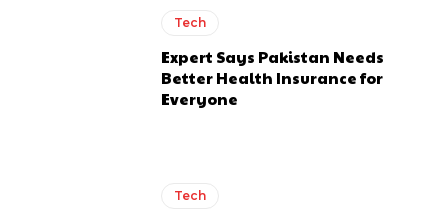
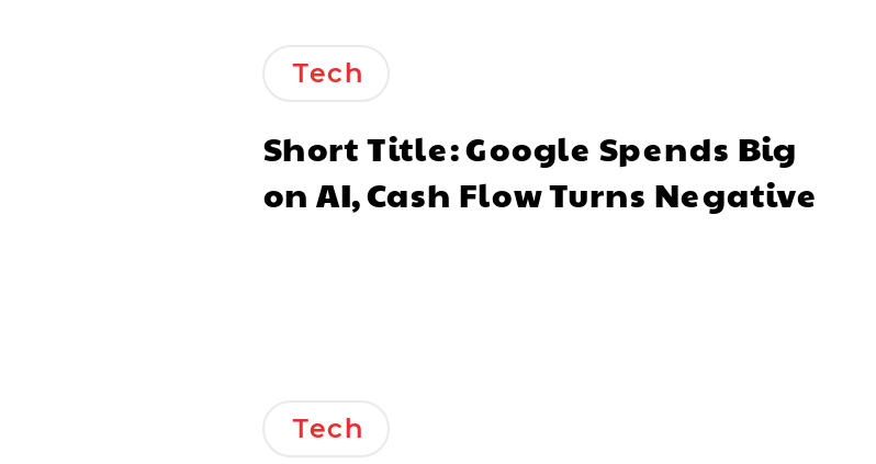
- Expert Says Pakistan Needs
- Better Health Insurance for
- Everyone
+ Short Title: Google Spends Big
+ on AI, Cash Flow Turns Negative
